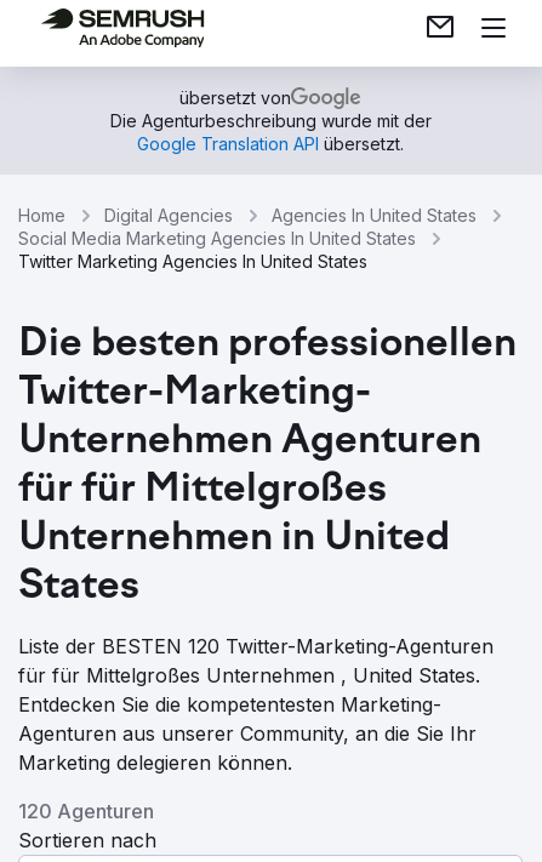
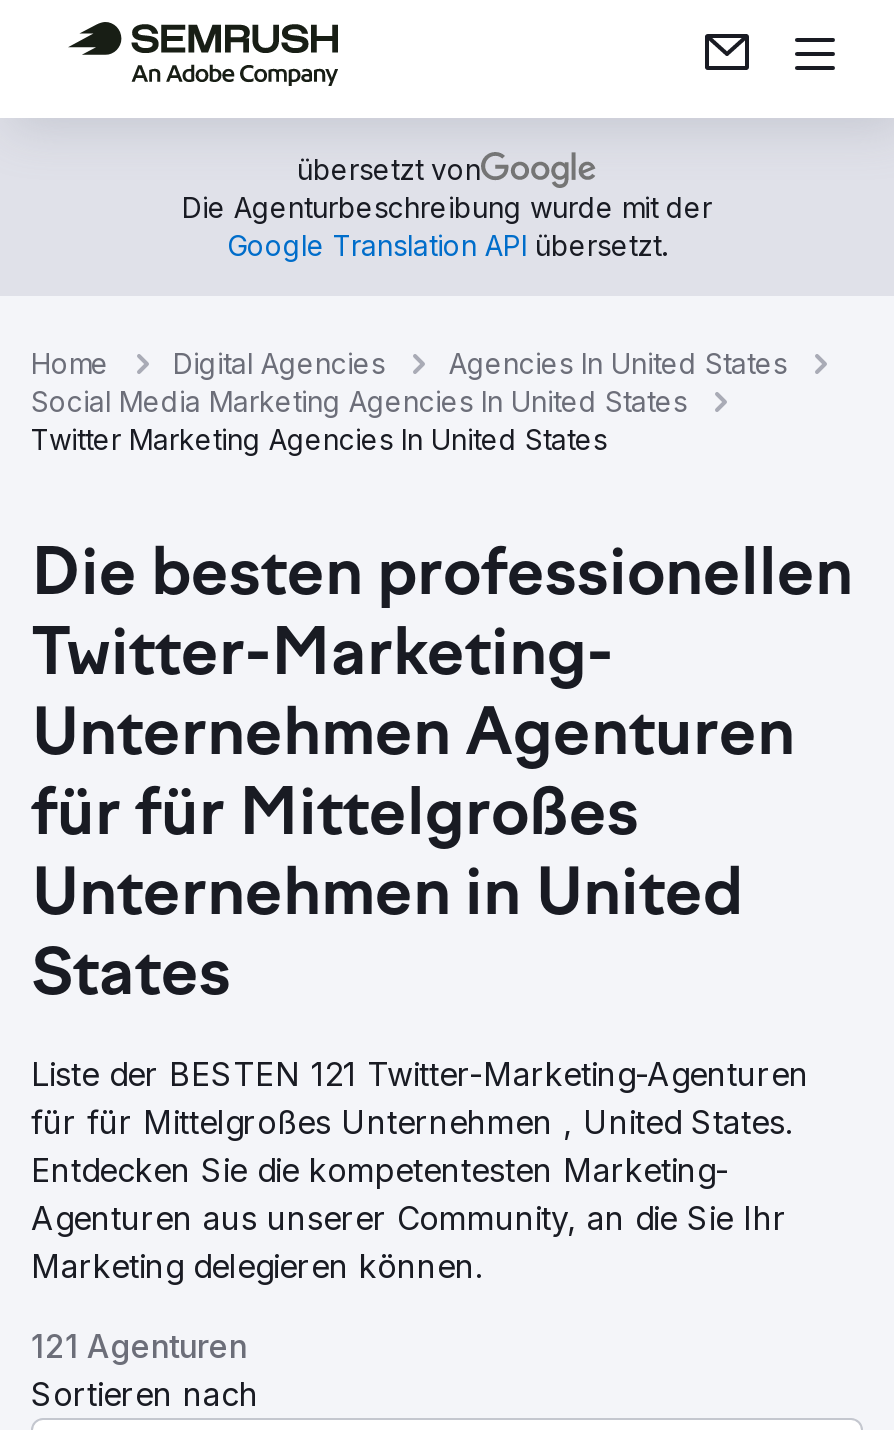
- Liste der BESTEN 120 Twitter-Marketing-Agenturen
+ Liste der BESTEN 121 Twitter-Marketing-Agenturen

- 120 Agenturen
+ 121 Agenturen
